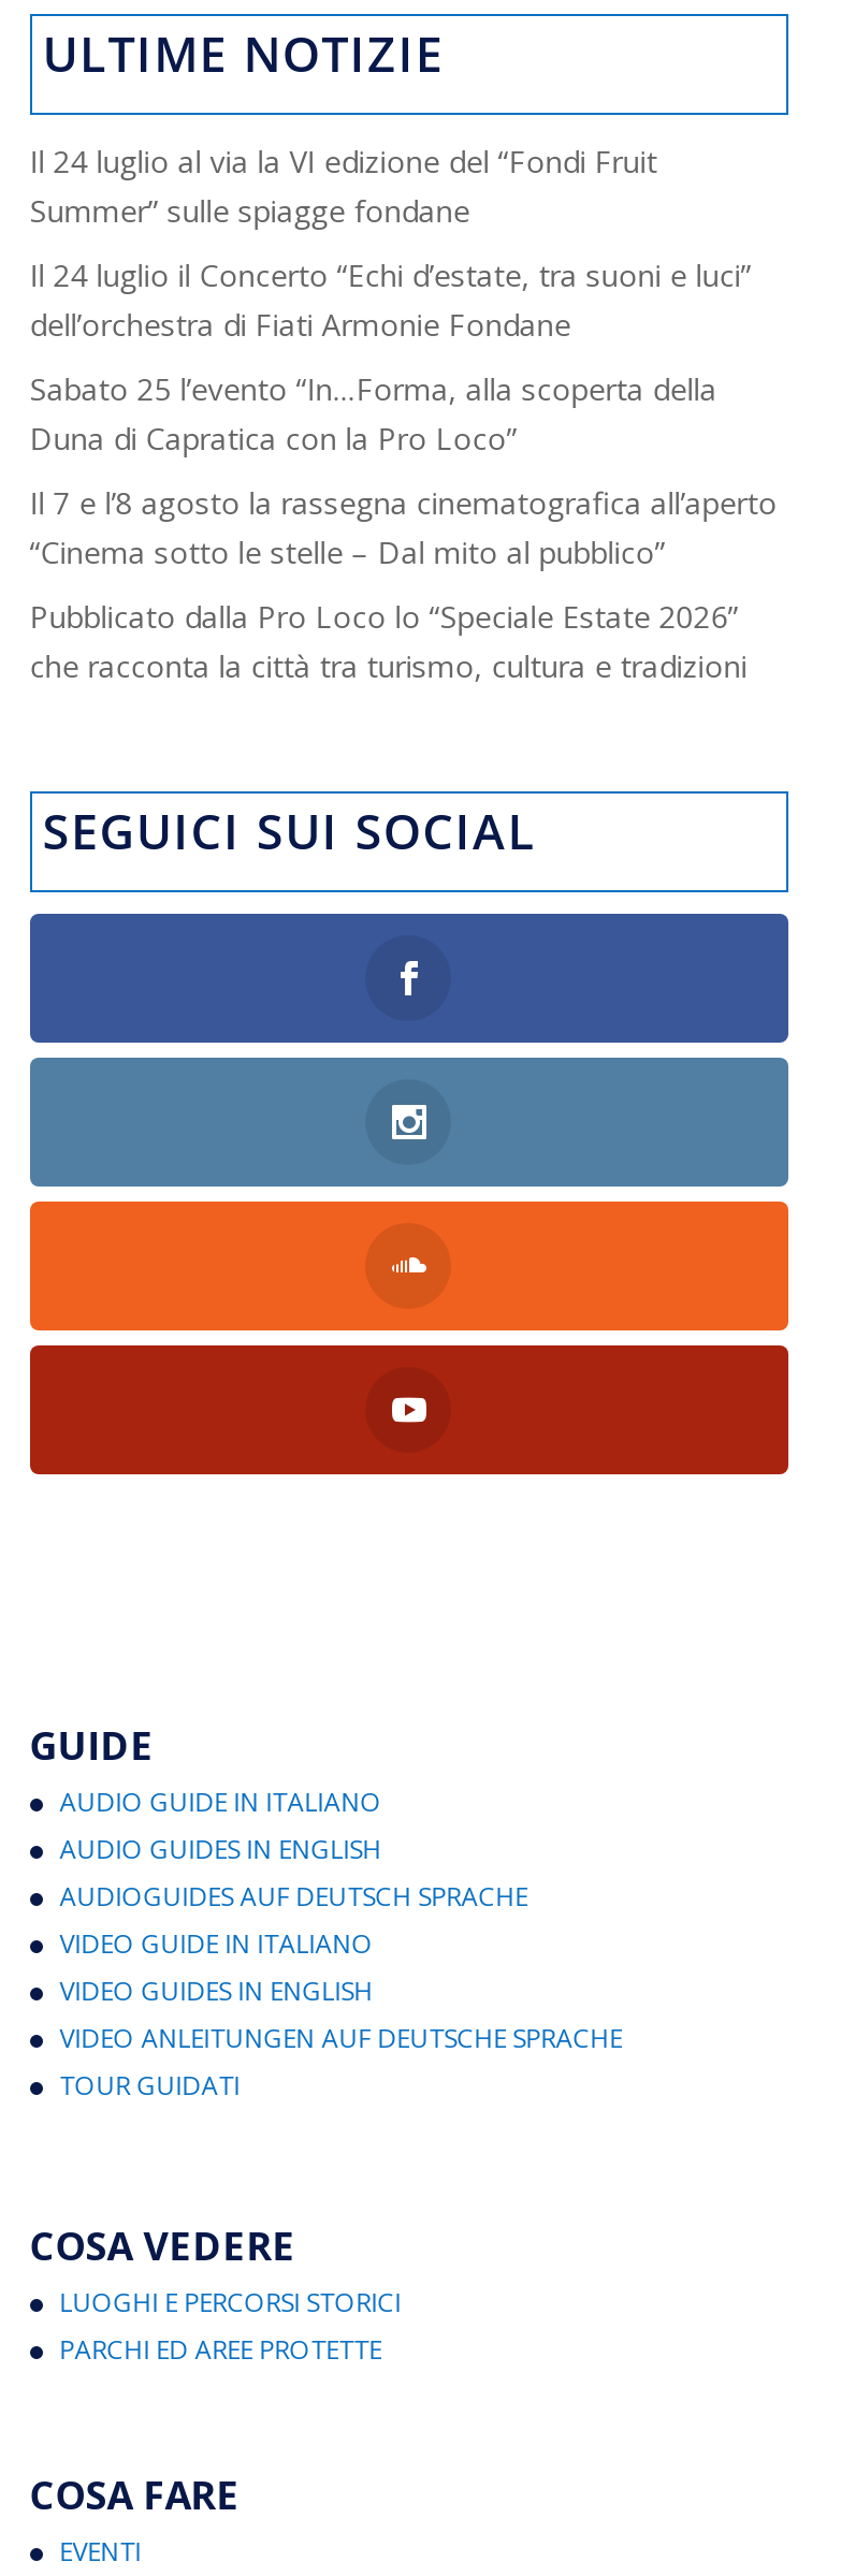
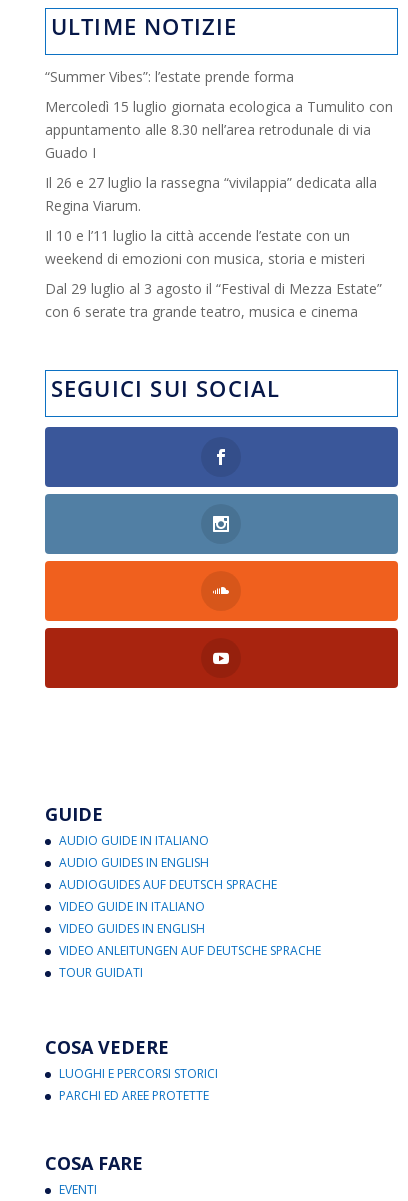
- Il 24 luglio al via la VI edizione del “Fondi Fruit
- Summer” sulle spiagge fondane
+ “Summer Vibes”: l’estate prende forma

- Il 24 luglio il Concerto “Echi d’estate, tra suoni e luci”
- dell’orchestra di Fiati Armonie Fondane
+ Mercoledì 15 luglio giornata ecologica a Tumulito con
+ appuntamento alle 8.30 nell’area retrodunale di via
+ Guado I

- Sabato 25 l’evento “In…Forma, alla scoperta della
- Duna di Capratica con la Pro Loco”
+ Il 26 e 27 luglio la rassegna “vivilappia” dedicata alla
+ Regina Viarum.

- Il 7 e l’8 agosto la rassegna cinematografica all’aperto
- “Cinema sotto le stelle – Dal mito al pubblico”
+ Il 10 e l’11 luglio la città accende l’estate con un
+ weekend di emozioni con musica, storia e misteri

- Pubblicato dalla Pro Loco lo “Speciale Estate 2026”
- che racconta la città tra turismo, cultura e tradizioni
+ Dal 29 luglio al 3 agosto il “Festival di Mezza Estate”
+ con 6 serate tra grande teatro, musica e cinema
